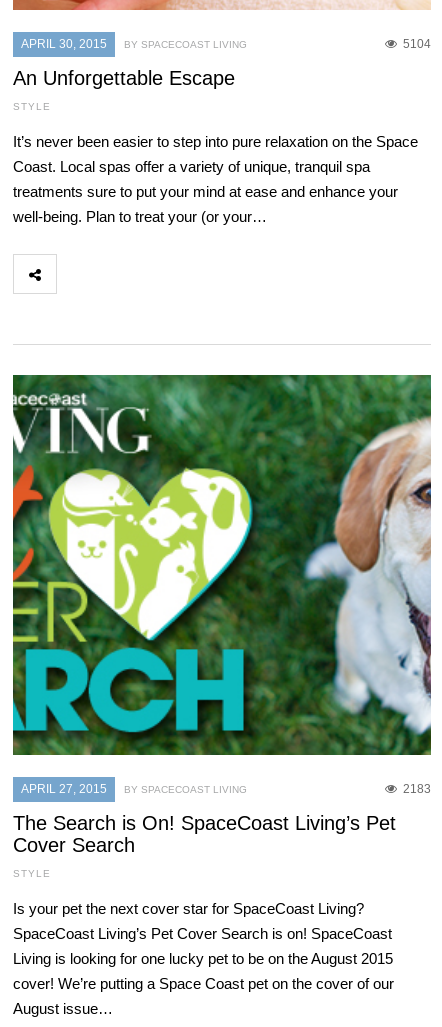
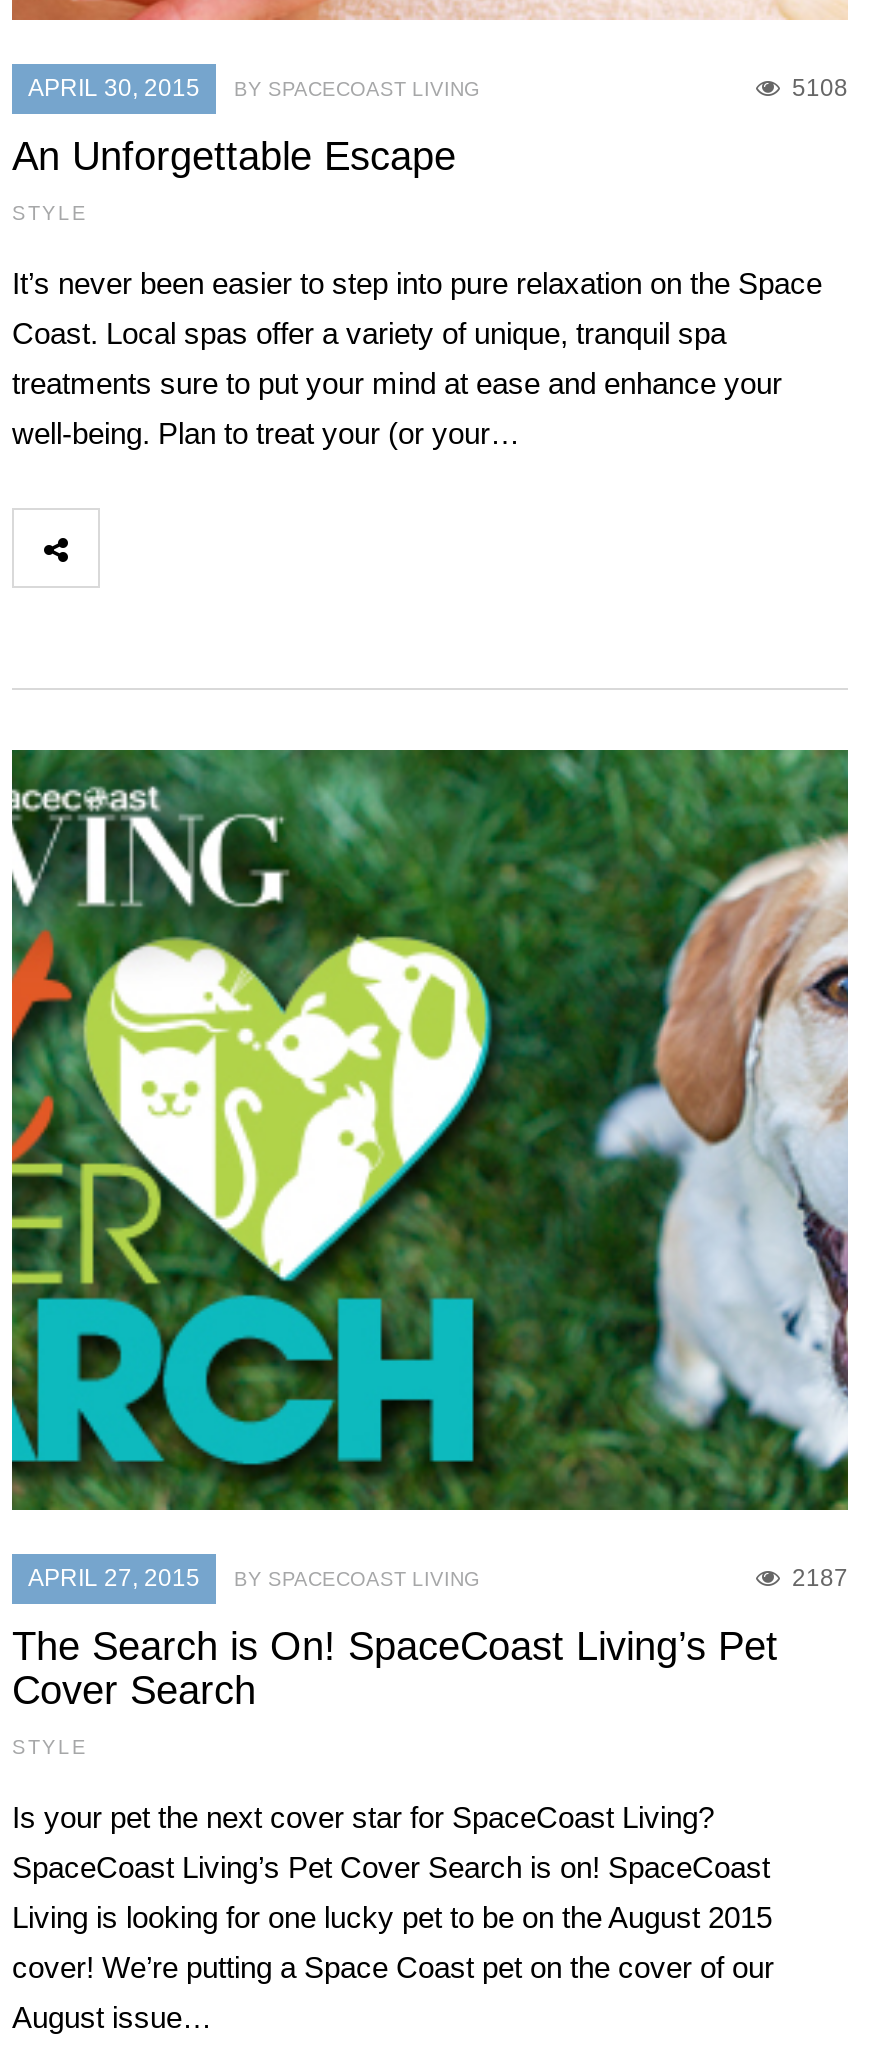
- 5104
+ 5108

- 2183
+ 2187
